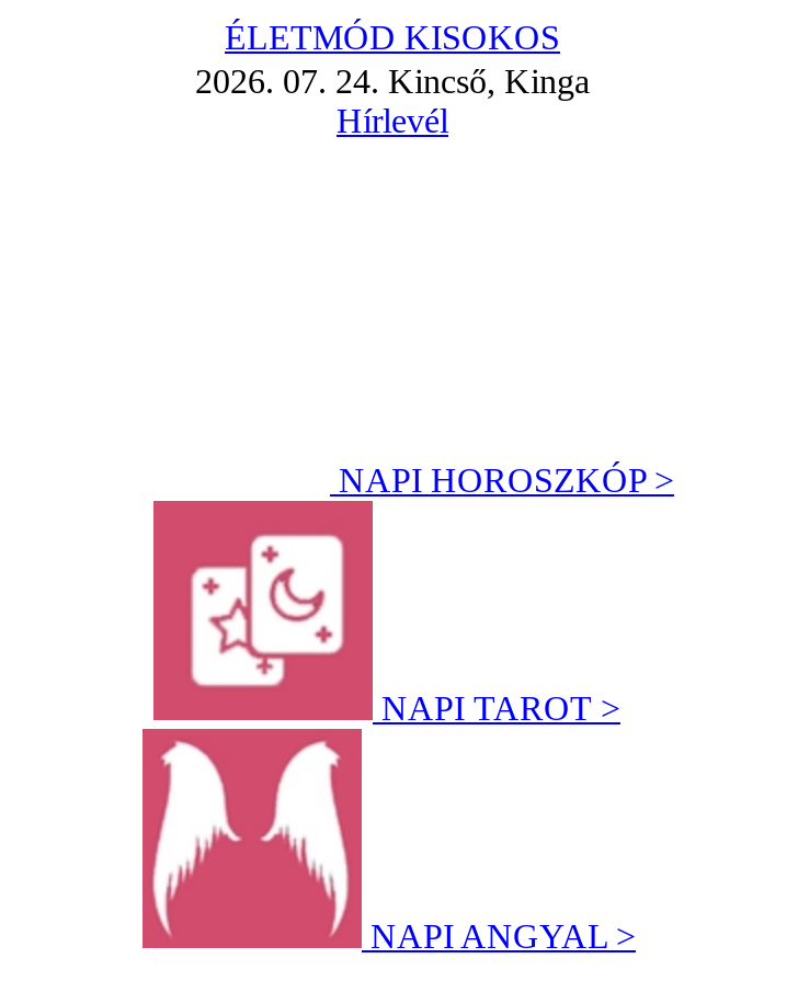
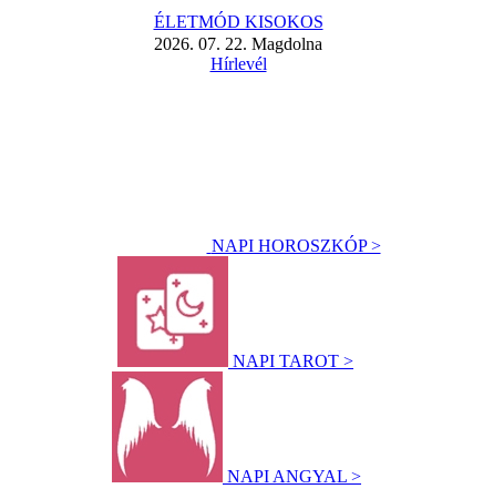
- 2026. 07. 24. Kincső, Kinga
+ 2026. 07. 22. Magdolna
